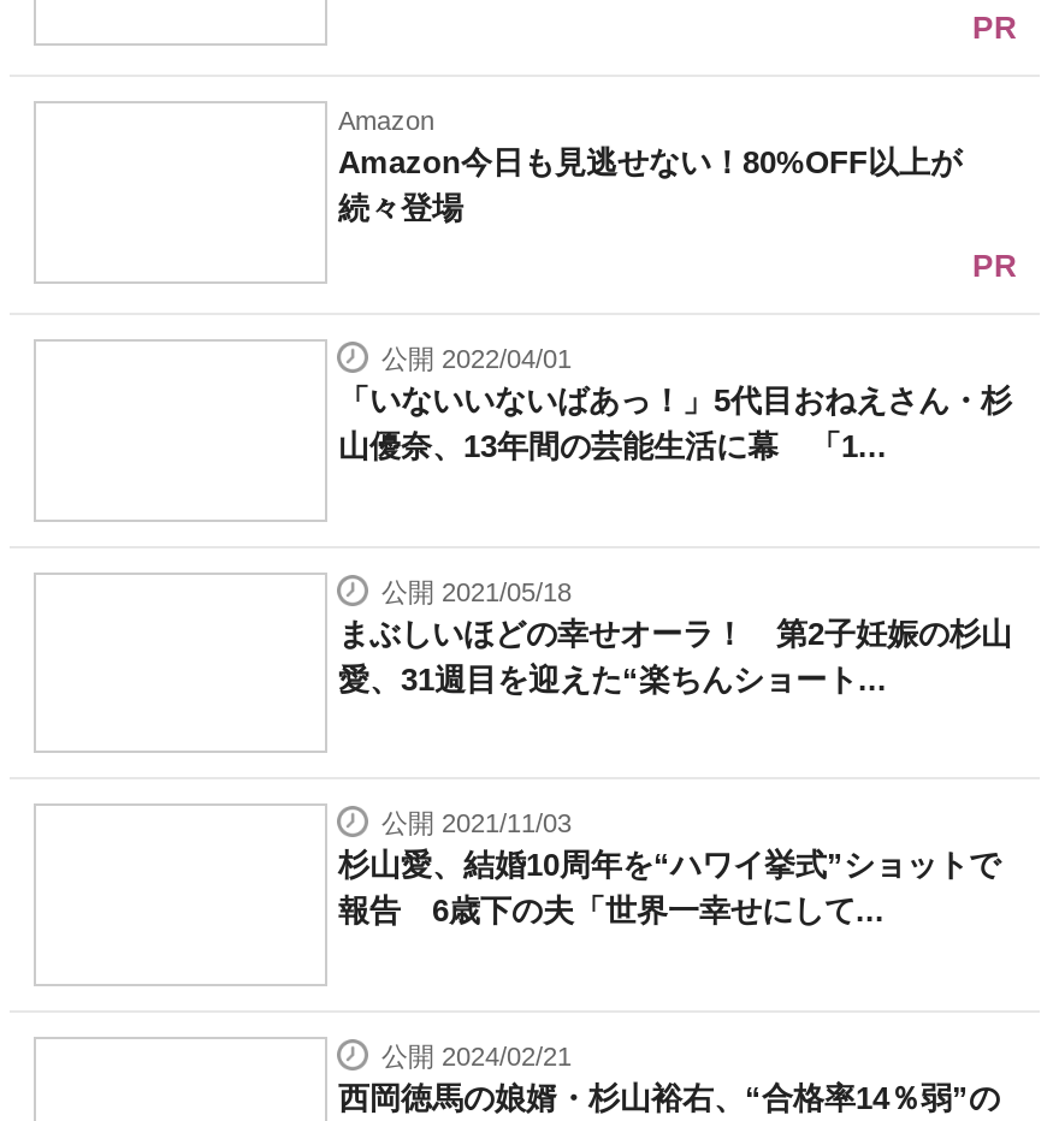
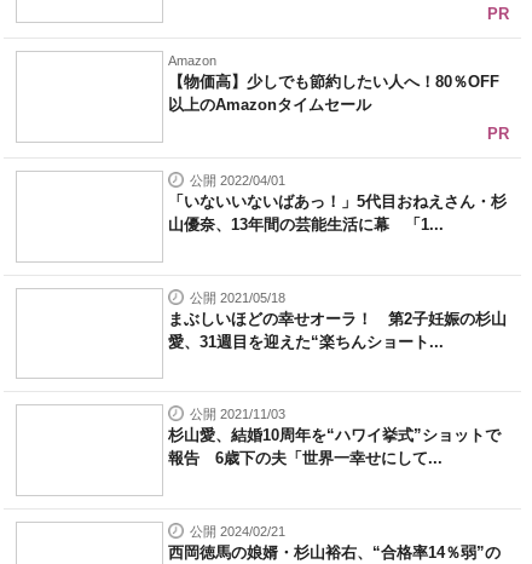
- Amazon今日も見逃せない！80%OFF以上が
- 続々登場
+ 【物価高】少しでも節約したい人へ！80％OFF
+ 以上のAmazonタイムセール
